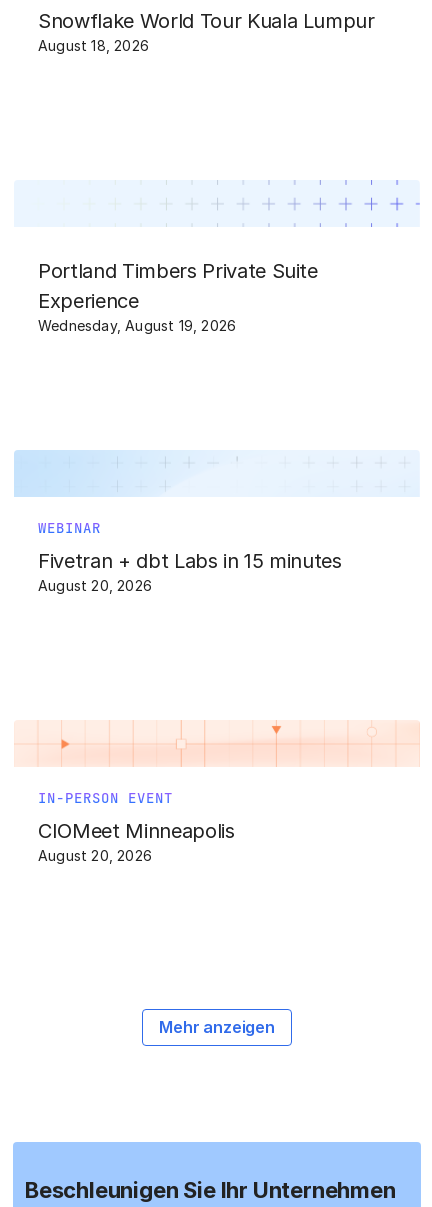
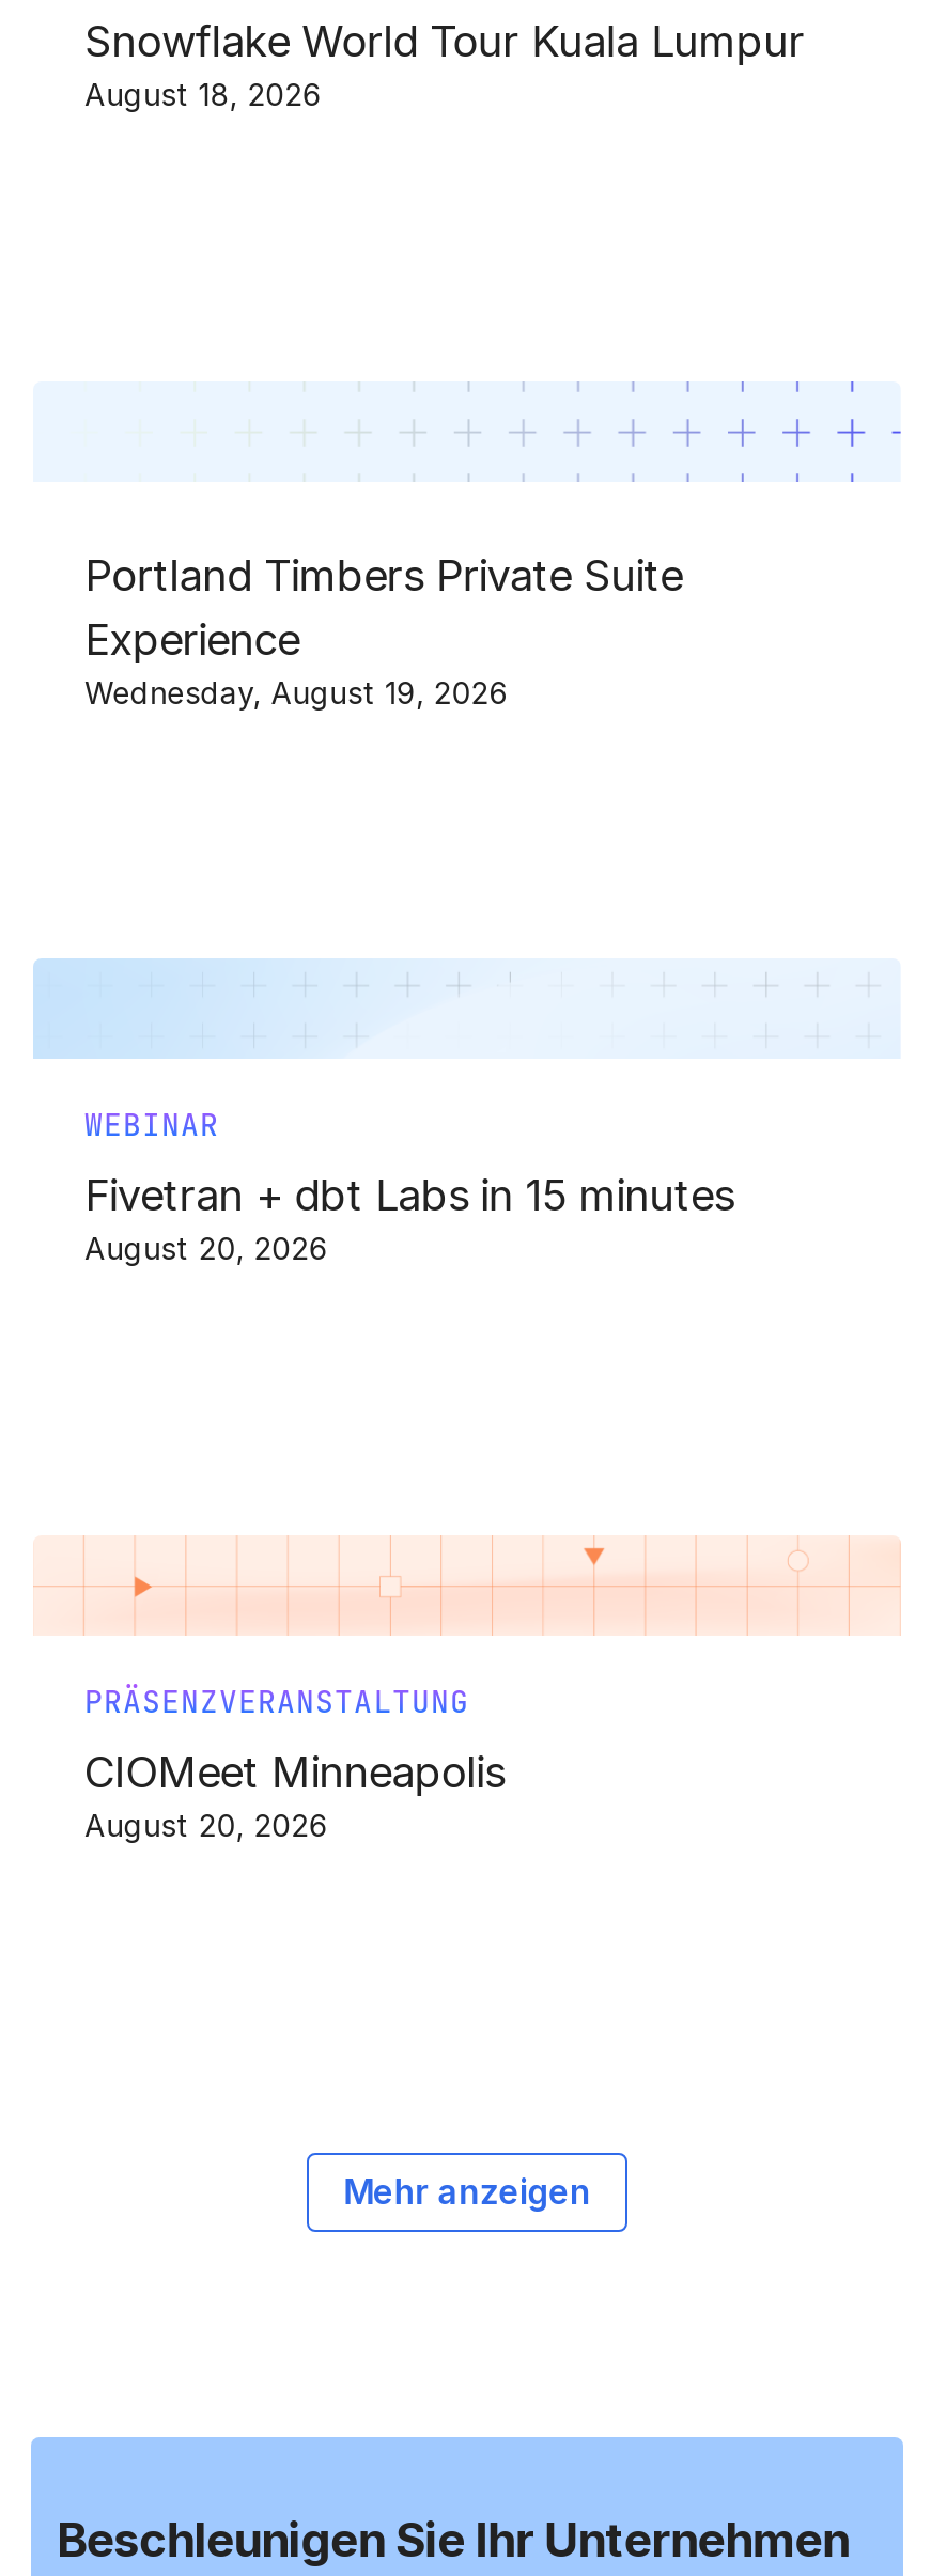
- IN-PERSON EVENT
+ PRÄSENZVERANSTALTUNG
